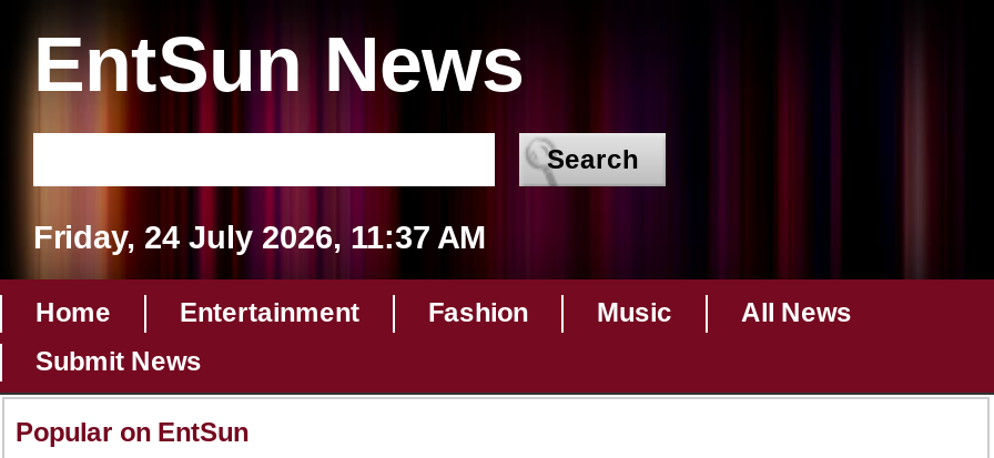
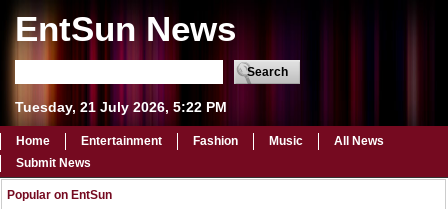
- Friday, 24 July 2026, 11:37 AM
+ Tuesday, 21 July 2026, 5:22 PM
